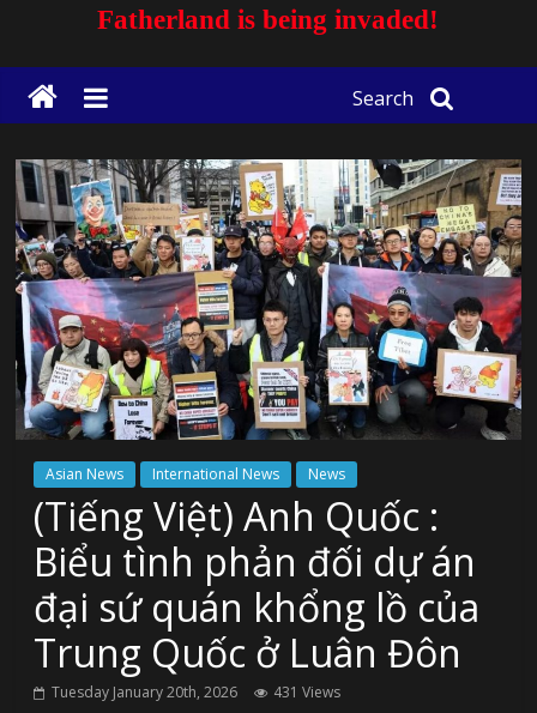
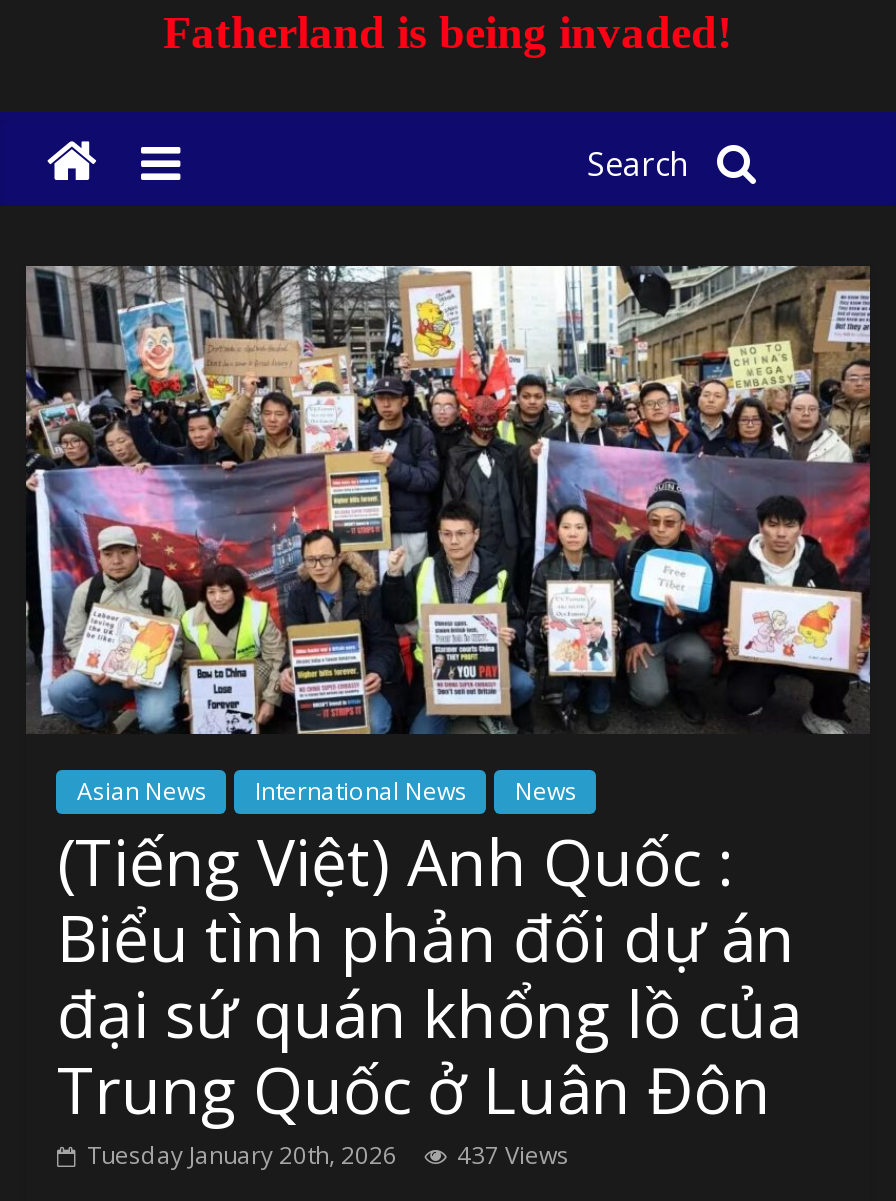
- Tuesday January 20th, 2026 431 Views
+ Tuesday January 20th, 2026 437 Views
